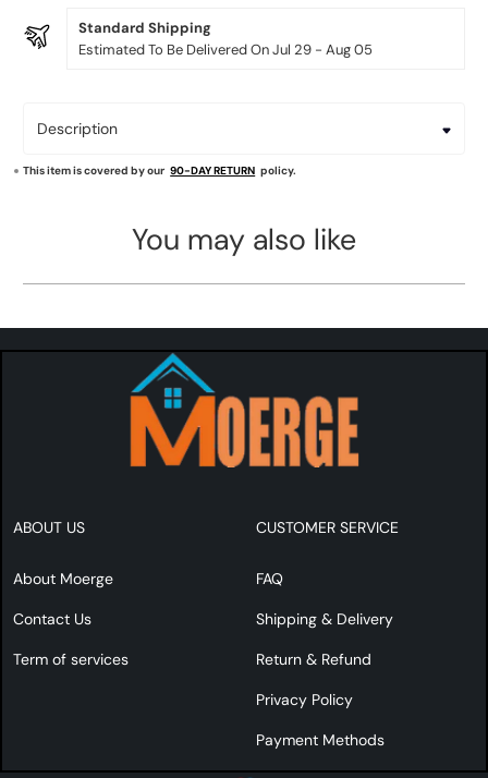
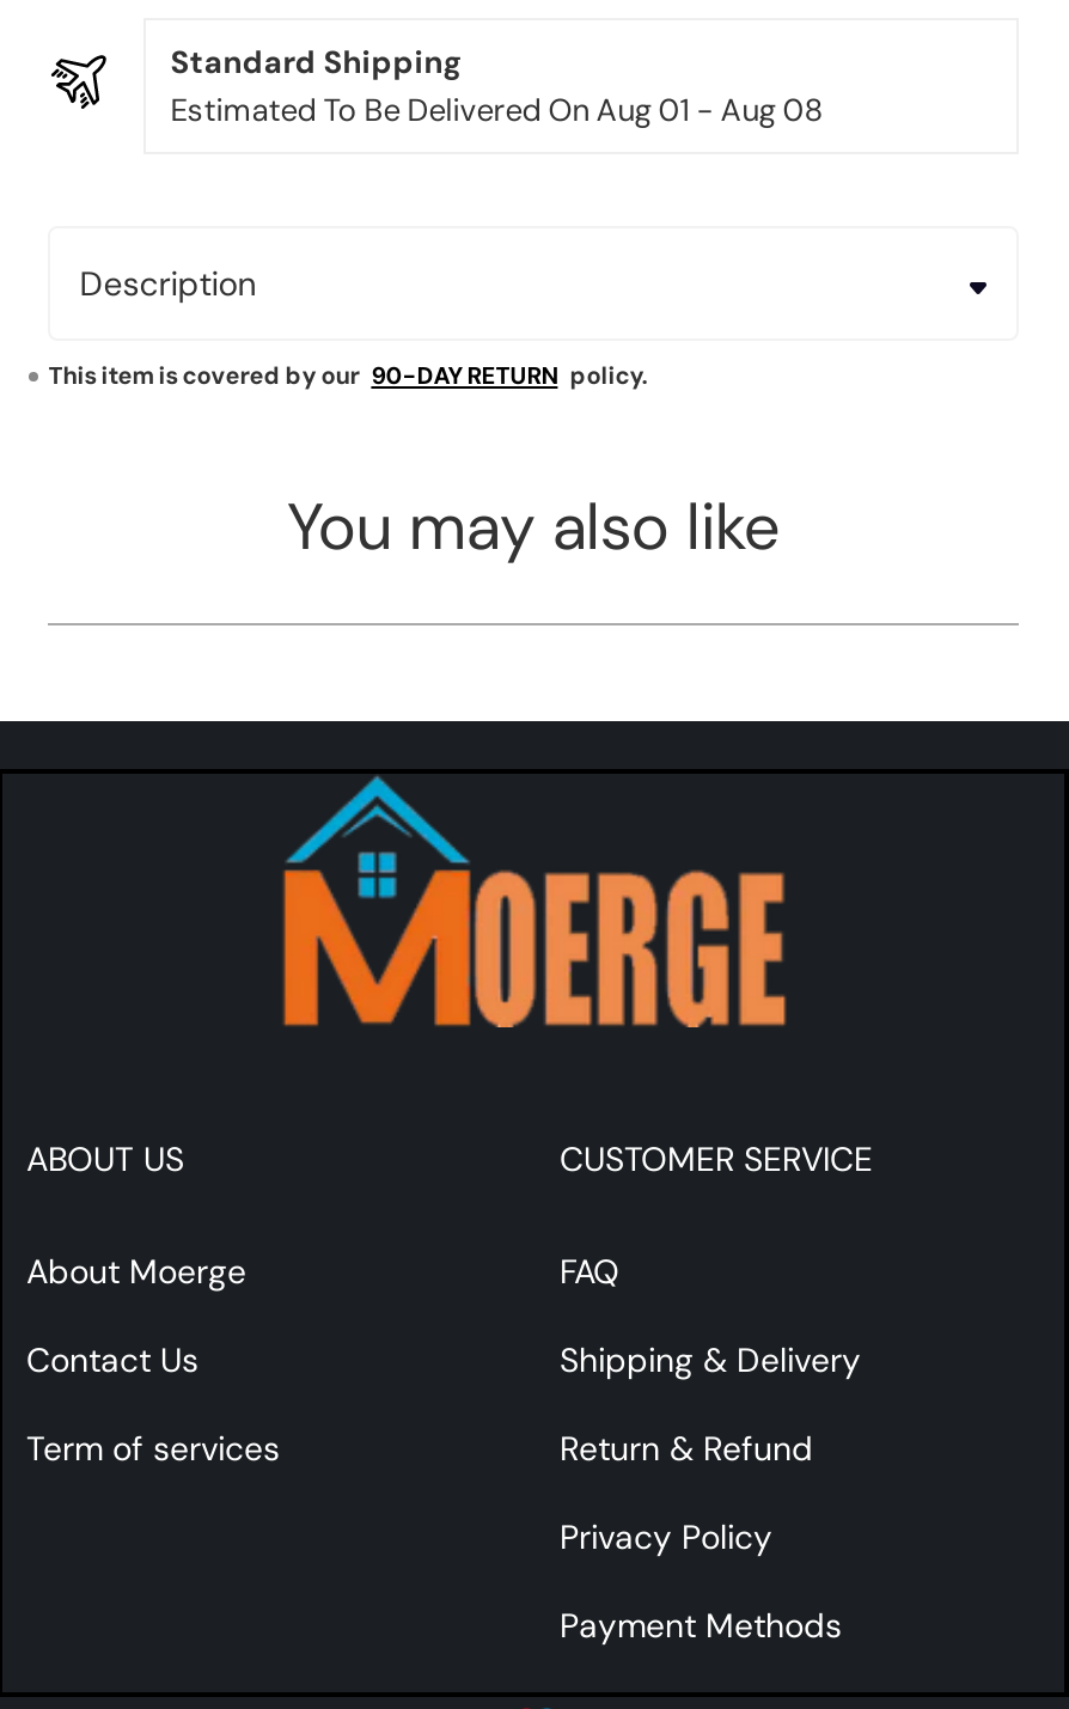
- Estimated To Be Delivered On Jul 29 - Aug 05
+ Estimated To Be Delivered On Aug 01 - Aug 08
